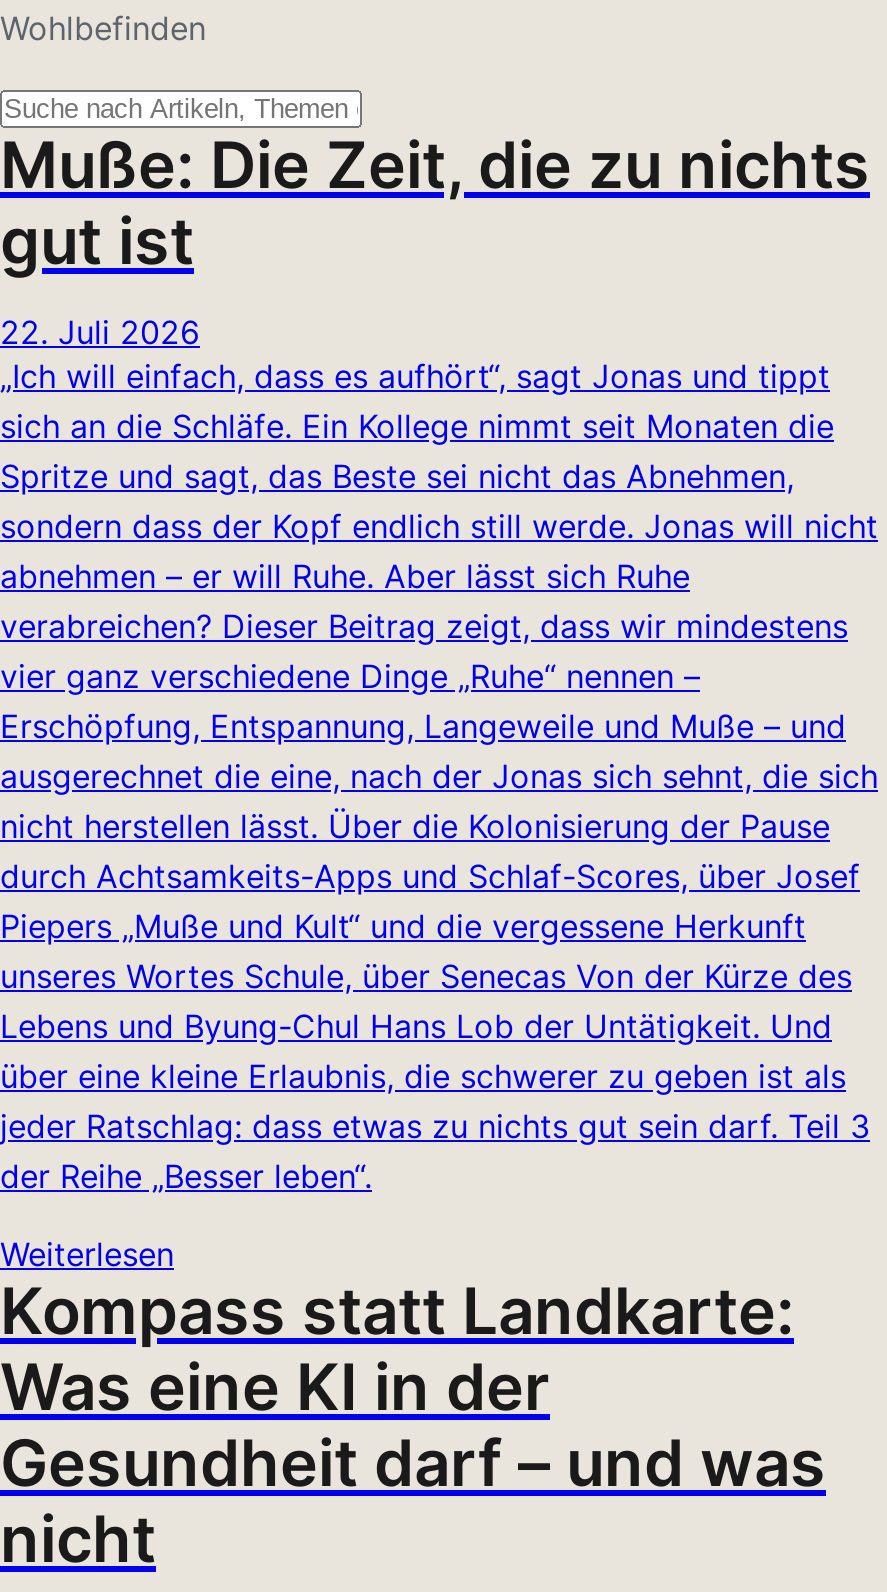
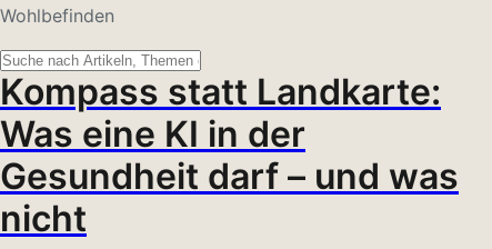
- Muße: Die Zeit, die zu nichts
- gut ist
- 22. Juli 2026
- „Ich will einfach, dass es aufhört“, sagt Jonas und tippt
- sich an die Schläfe. Ein Kollege nimmt seit Monaten die
- Spritze und sagt, das Beste sei nicht das Abnehmen,
- sondern dass der Kopf endlich still werde. Jonas will nicht
- abnehmen – er will Ruhe. Aber lässt sich Ruhe
- verabreichen? Dieser Beitrag zeigt, dass wir mindestens
- vier ganz verschiedene Dinge „Ruhe“ nennen –
- Erschöpfung, Entspannung, Langeweile und Muße – und
- ausgerechnet die eine, nach der Jonas sich sehnt, die sich
- nicht herstellen lässt. Über die Kolonisierung der Pause
- durch Achtsamkeits-Apps und Schlaf-Scores, über Josef
- Piepers „Muße und Kult“ und die vergessene Herkunft
- unseres Wortes Schule, über Senecas Von der Kürze des
- Lebens und Byung-Chul Hans Lob der Untätigkeit. Und
- über eine kleine Erlaubnis, die schwerer zu geben ist als
- jeder Ratschlag: dass etwas zu nichts gut sein darf. Teil 3
- der Reihe „Besser leben“.
- Weiterlesen
